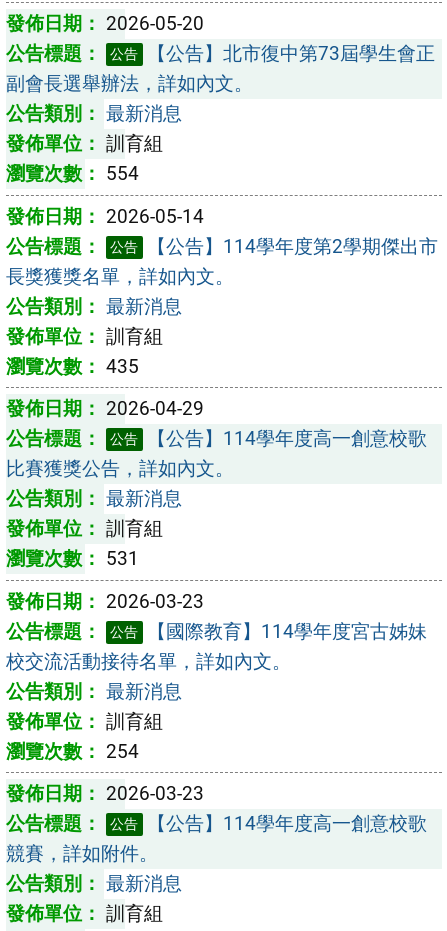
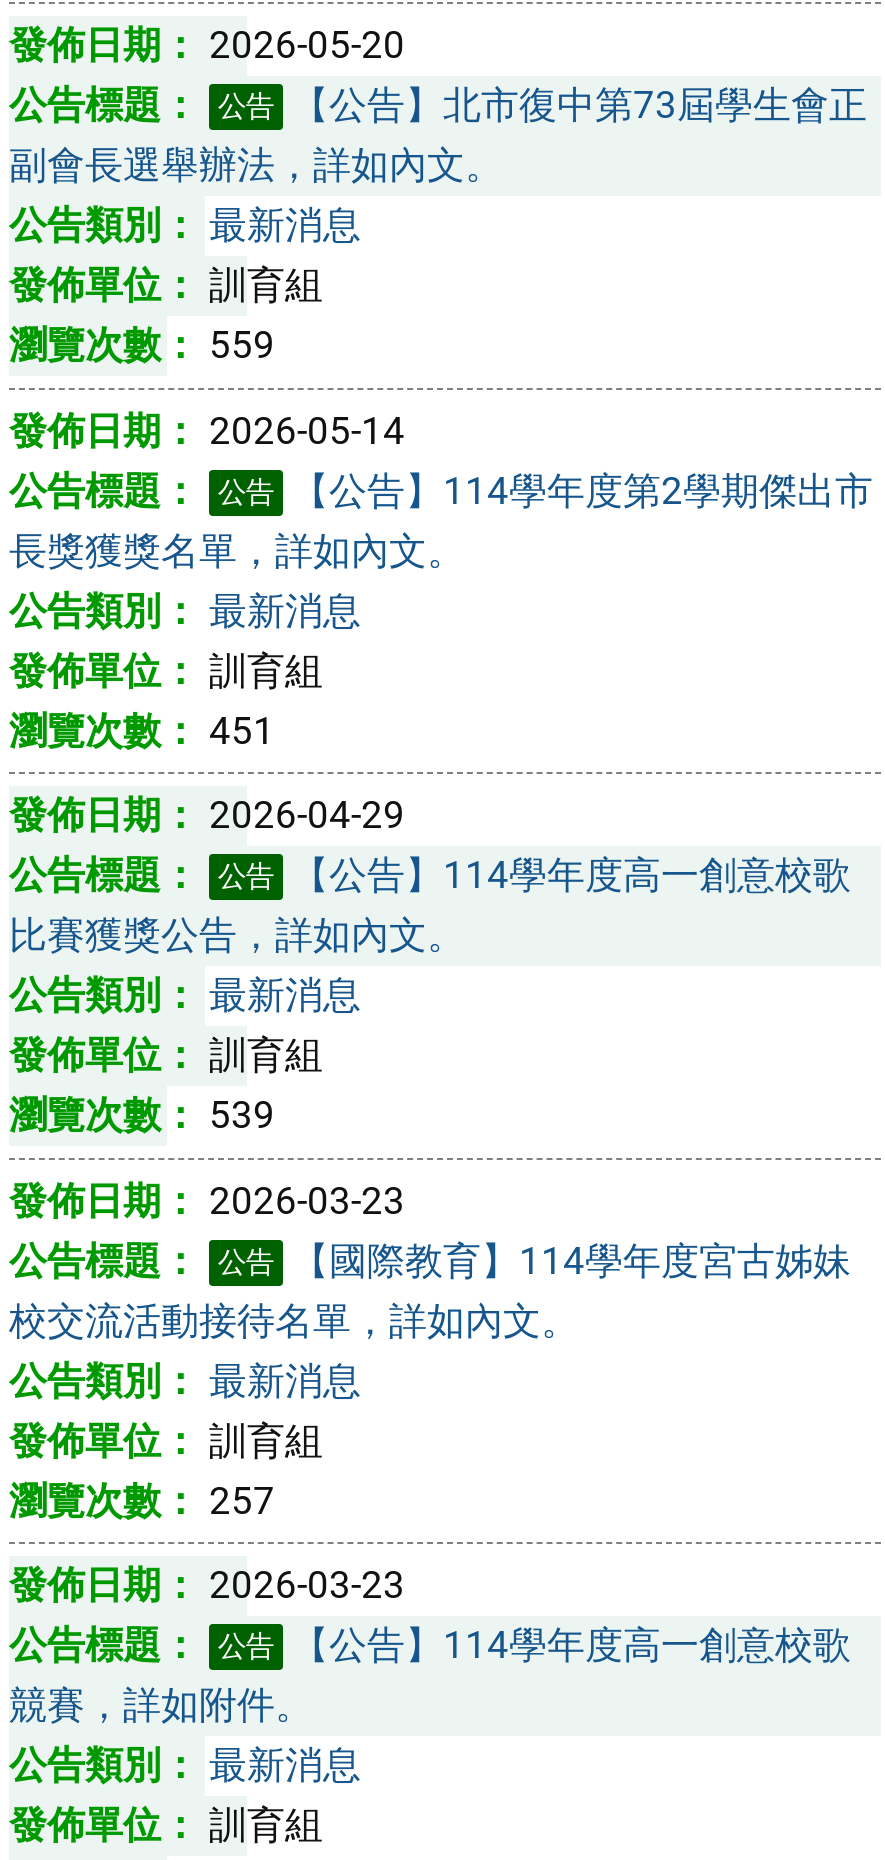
- 554
+ 559

- 435
+ 451

- 531
+ 539

- 254
+ 257
